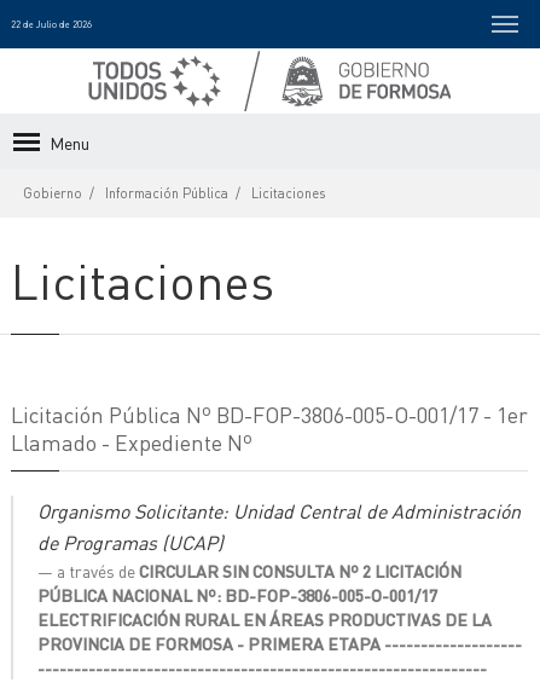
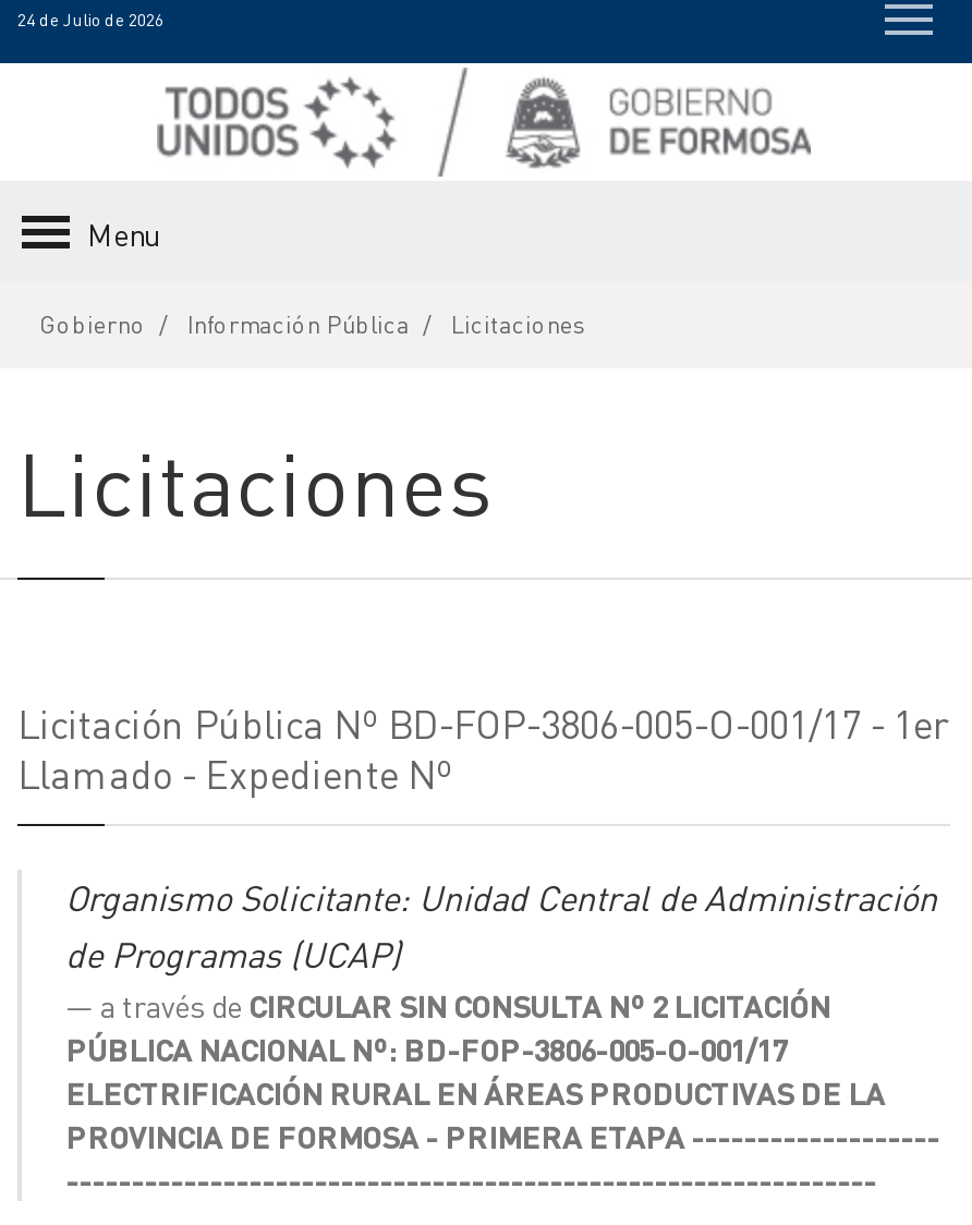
- 22 de Julio de 2026
+ 24 de Julio de 2026
